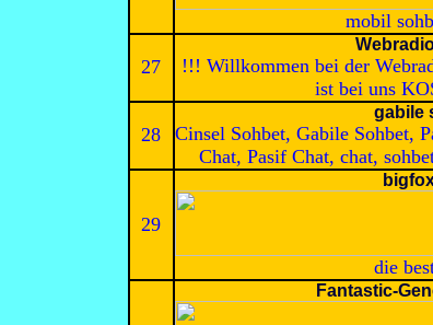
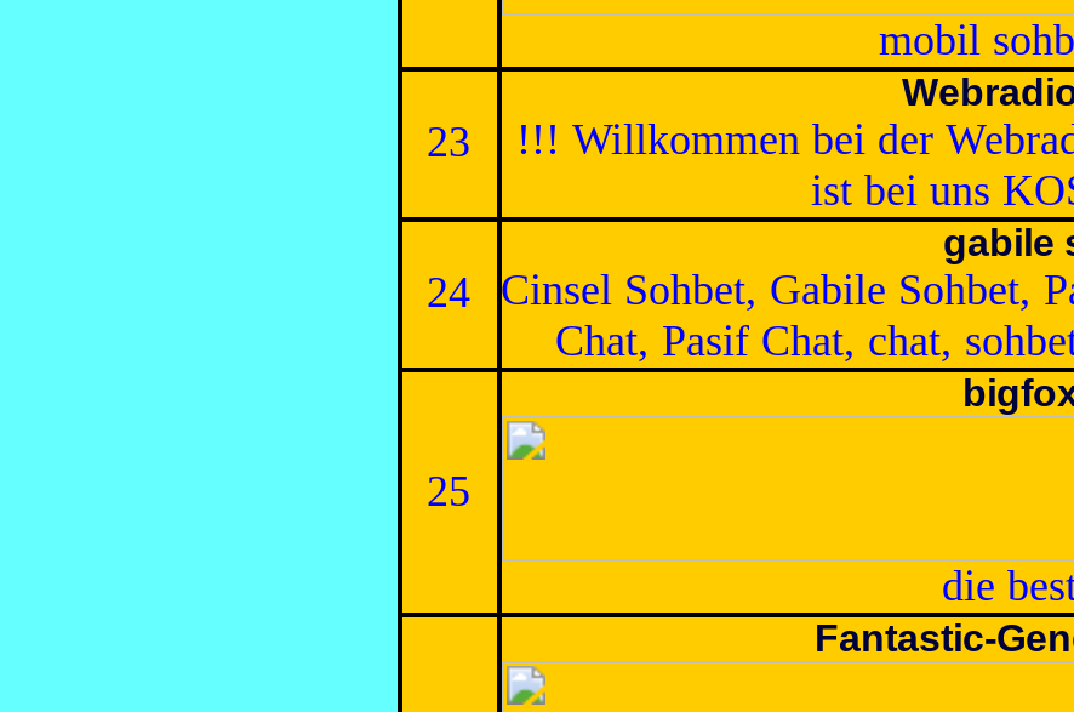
- 27
+ 23

- 28
+ 24

- 29
+ 25
